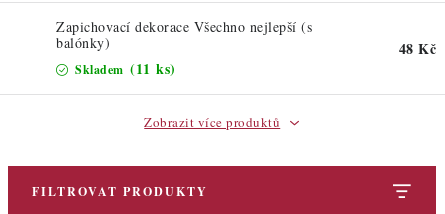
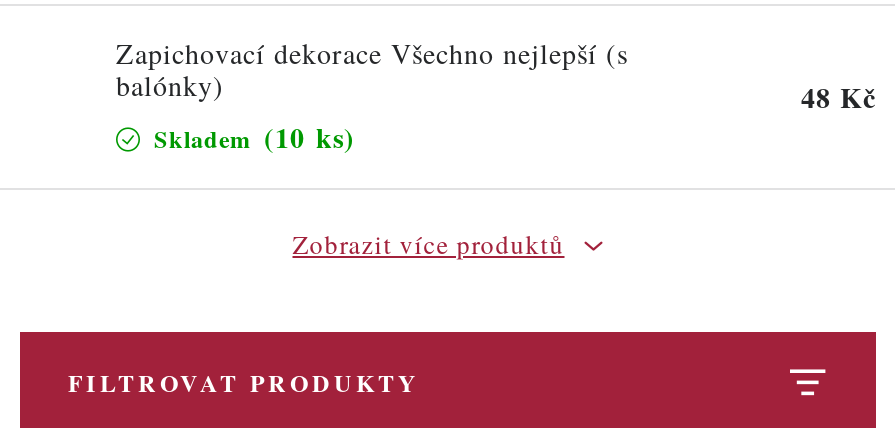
- Skladem (11 ks)
+ Skladem (10 ks)
